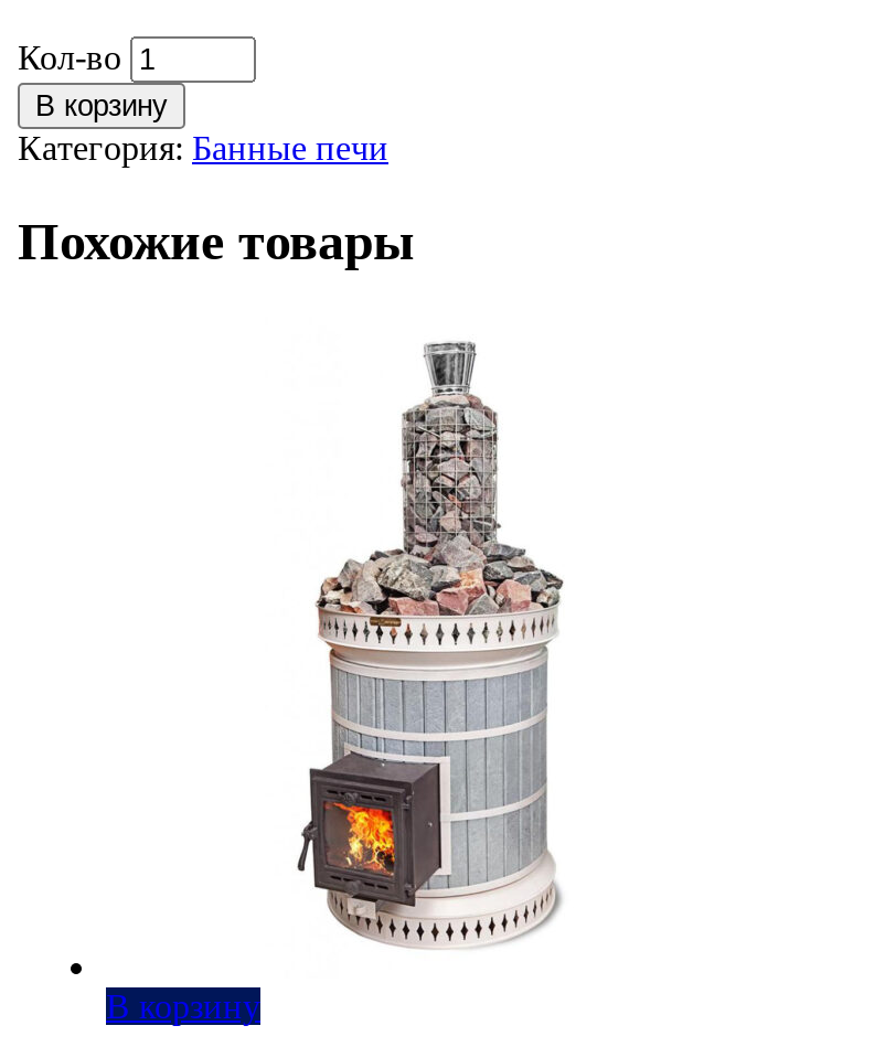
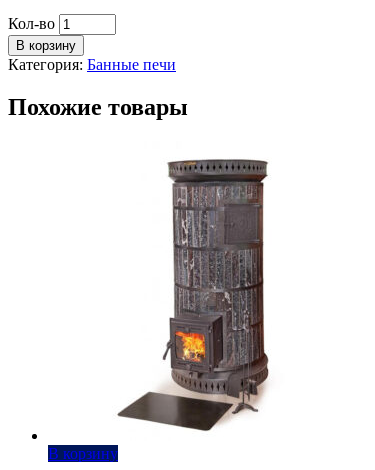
- [image]
+ [image]
